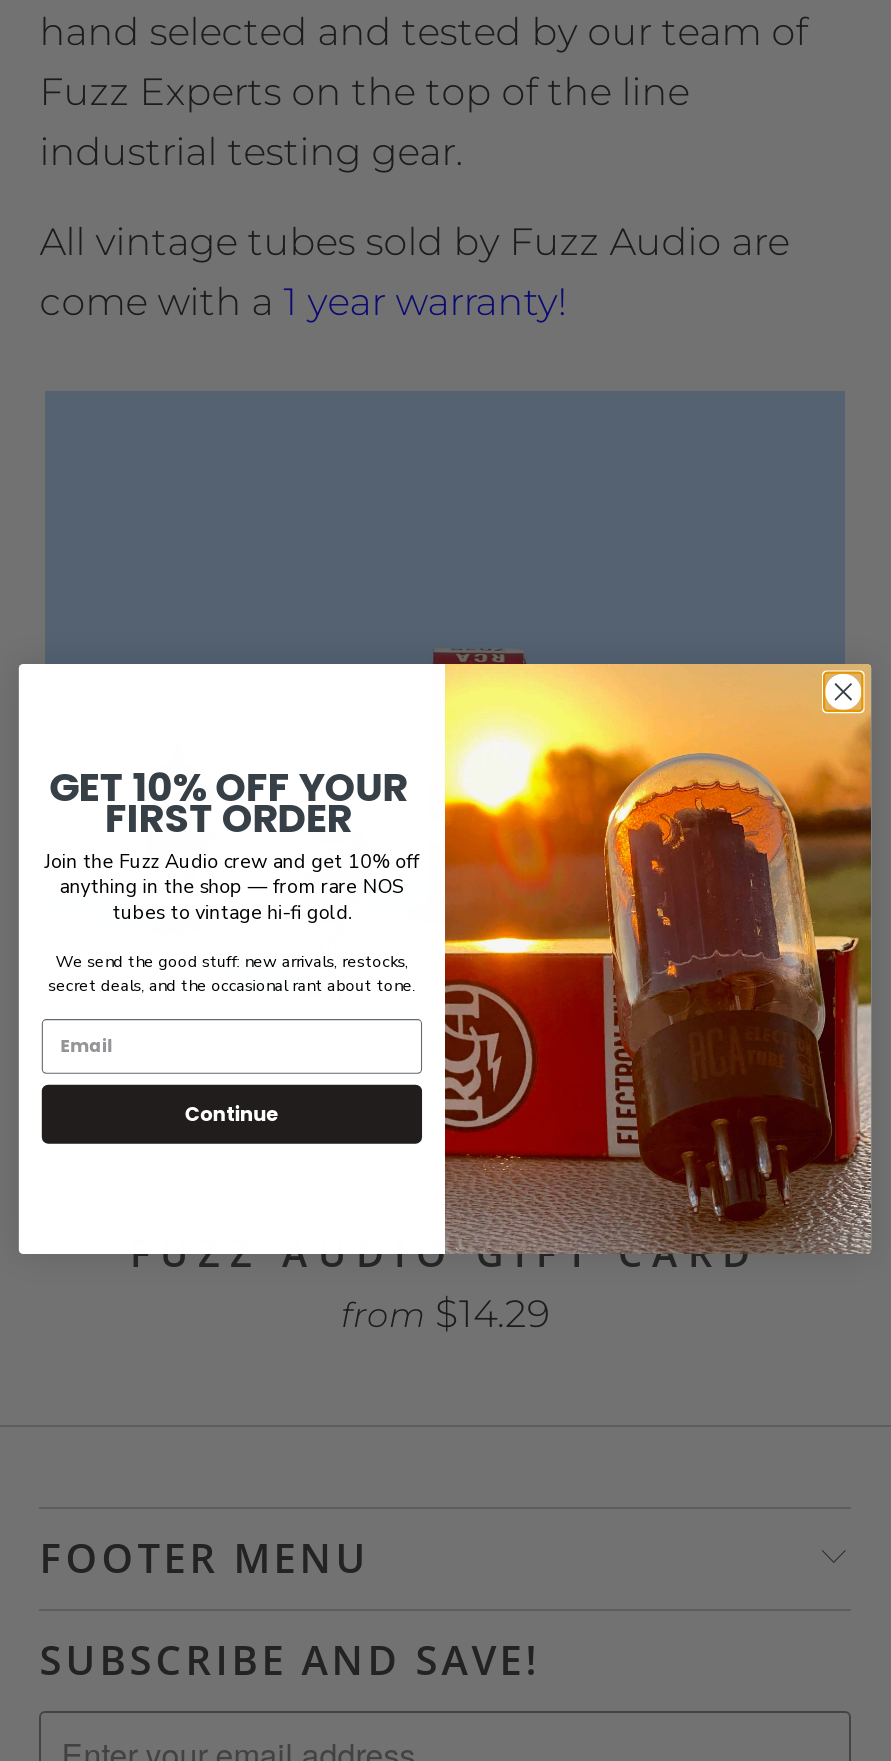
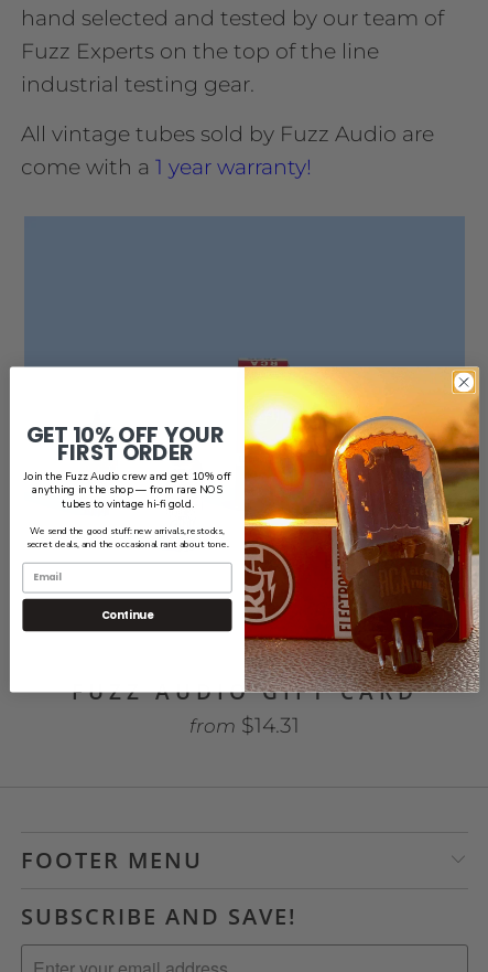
- from $14.29
+ from $14.31
